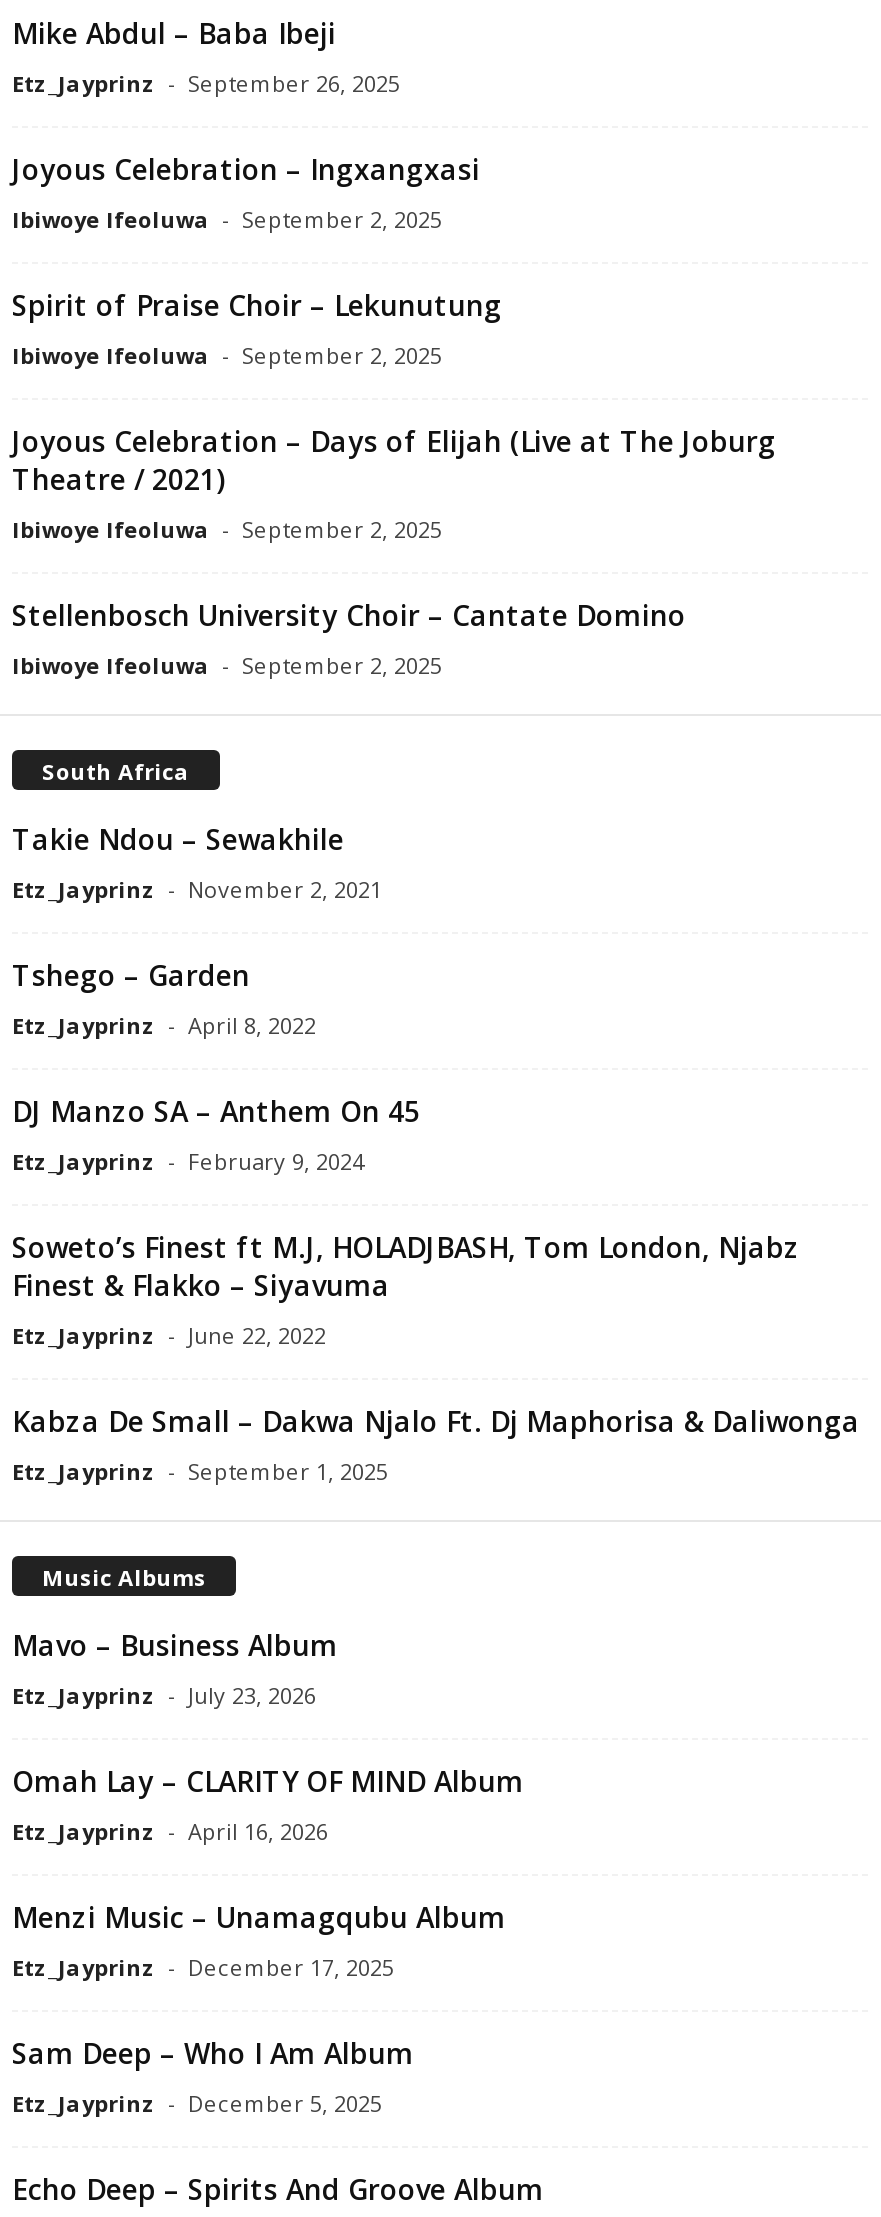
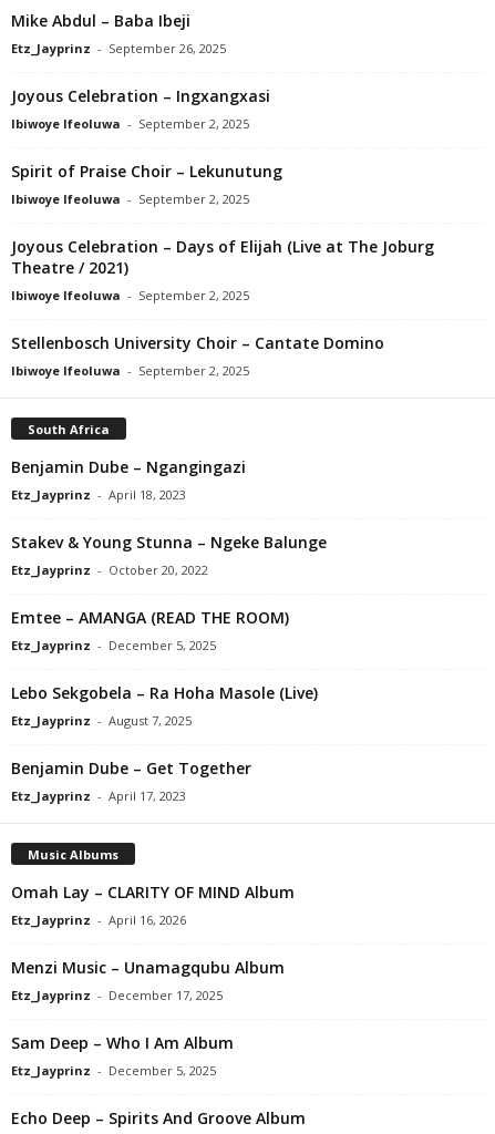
- Takie Ndou – Sewakhile
- Etz_Jayprinz - November 2, 2021
+ Benjamin Dube – Ngangingazi
+ Etz_Jayprinz - April 18, 2023

- Tshego – Garden
- Etz_Jayprinz - April 8, 2022
+ Stakev & Young Stunna – Ngeke Balunge
+ Etz_Jayprinz - October 20, 2022

- DJ Manzo SA – Anthem On 45
- Etz_Jayprinz - February 9, 2024
+ Emtee – AMANGA (READ THE ROOM)
+ Etz_Jayprinz - December 5, 2025

- Soweto’s Finest ft M.J, HOLADJBASH, Tom London, Njabz
- Finest & Flakko – Siyavuma
- Etz_Jayprinz - June 22, 2022
+ Lebo Sekgobela – Ra Hoha Masole (Live)
+ Etz_Jayprinz - August 7, 2025

- Kabza De Small – Dakwa Njalo Ft. Dj Maphorisa & Daliwonga
- Etz_Jayprinz - September 1, 2025
+ Benjamin Dube – Get Together
+ Etz_Jayprinz - April 17, 2023

- Mavo – Business Album
- Etz_Jayprinz - July 23, 2026
